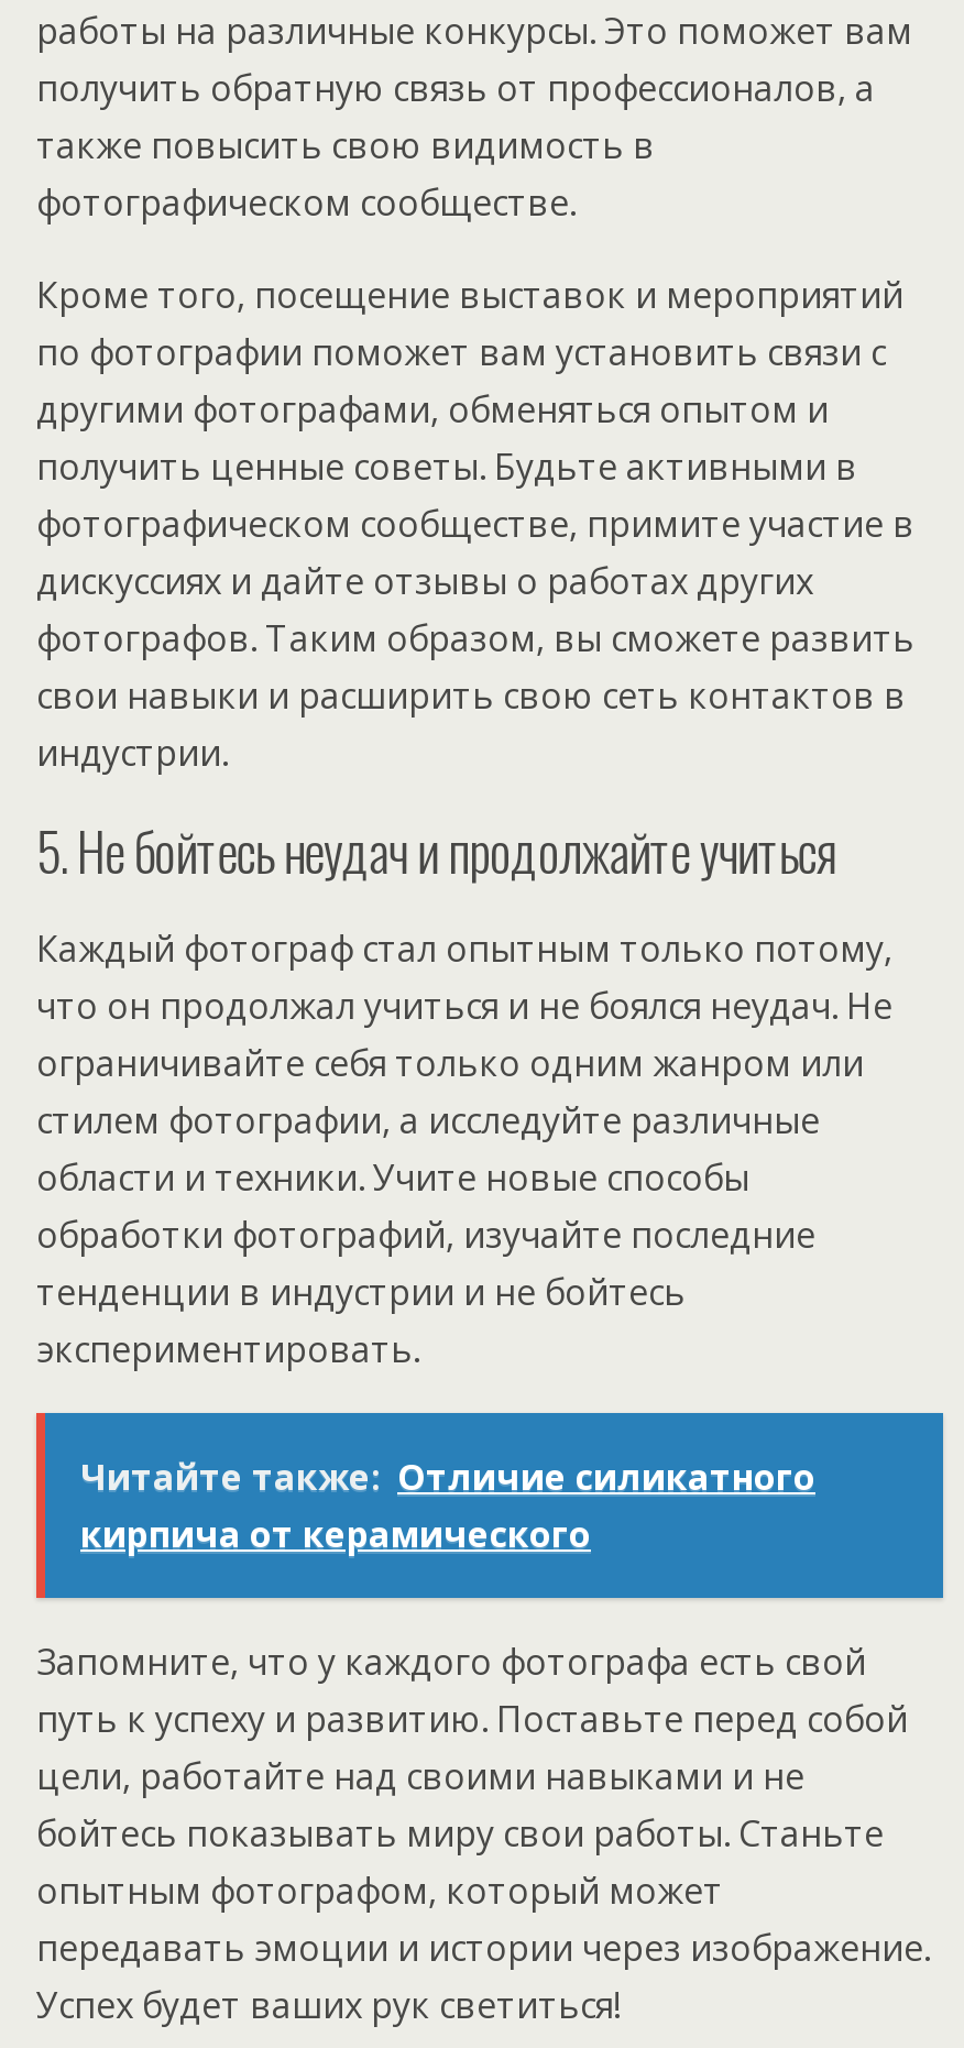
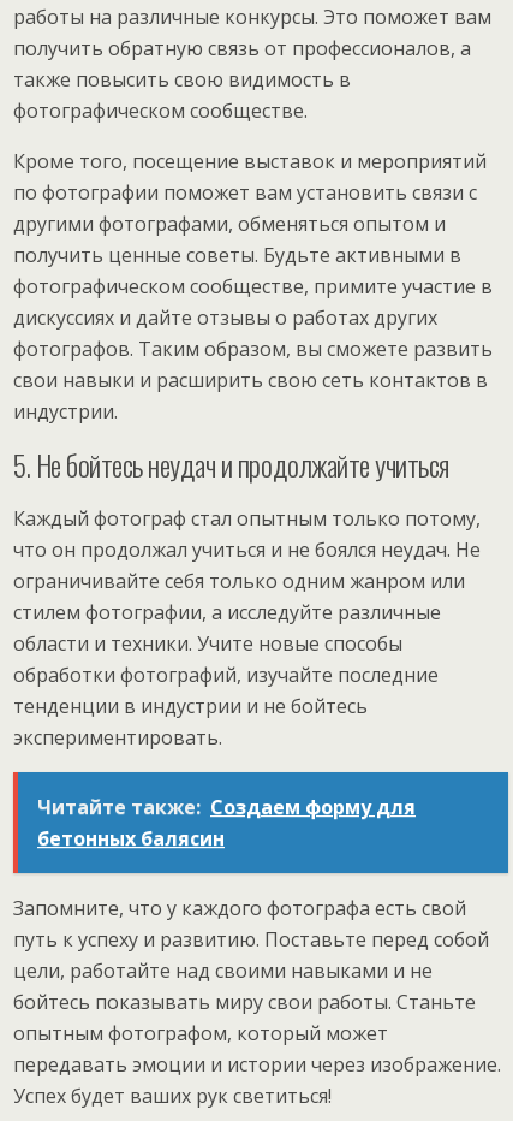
- Читайте также: Отличие силикатного
- кирпича от керамического
+ Читайте также: Создаем форму для
+ бетонных балясин
